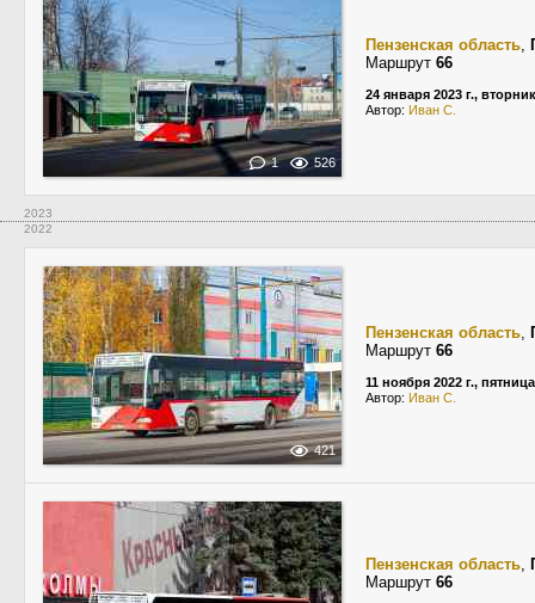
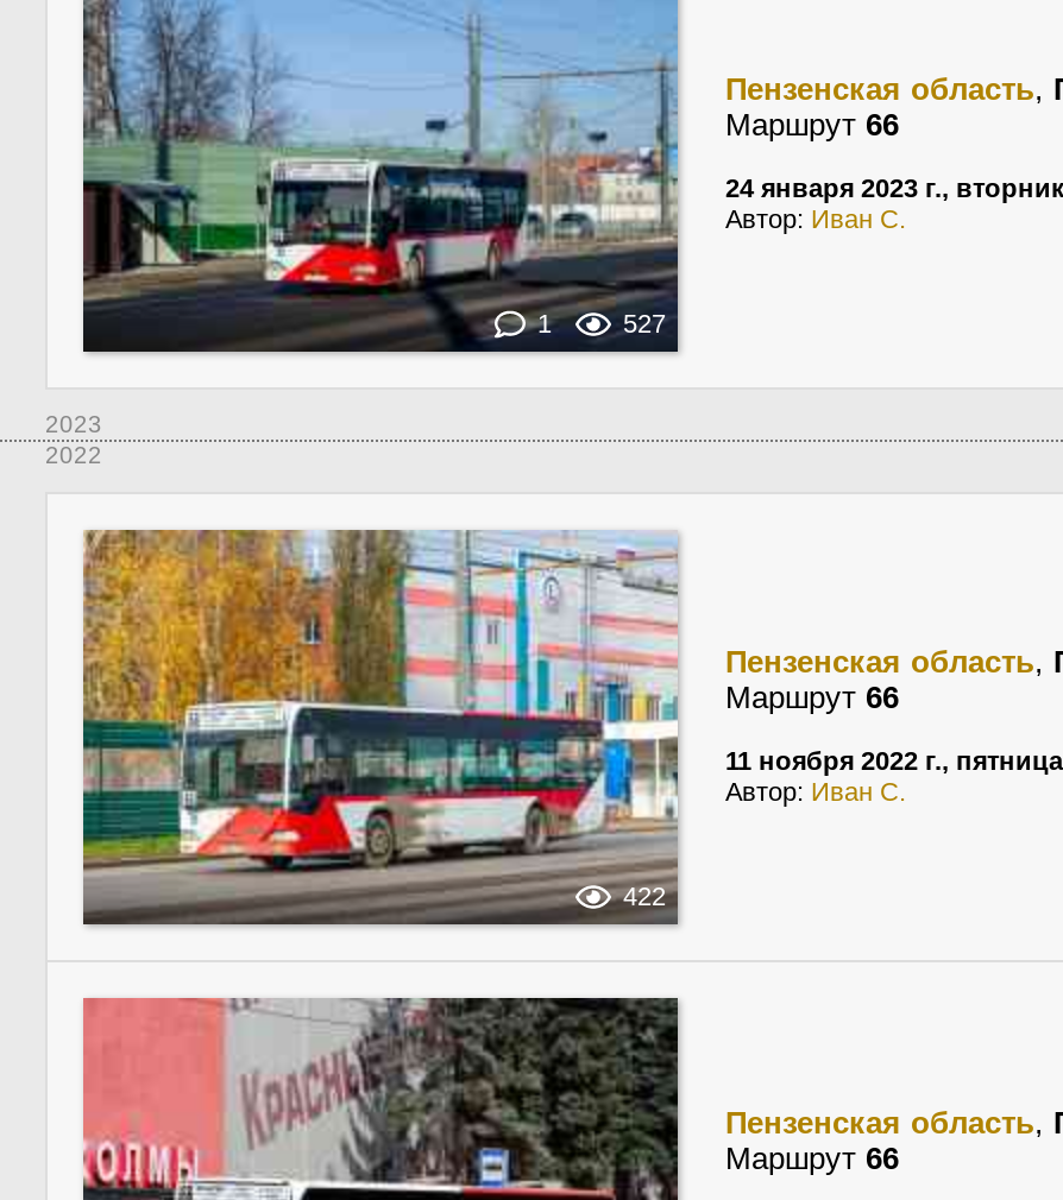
- 526
+ 527

- 421
+ 422
